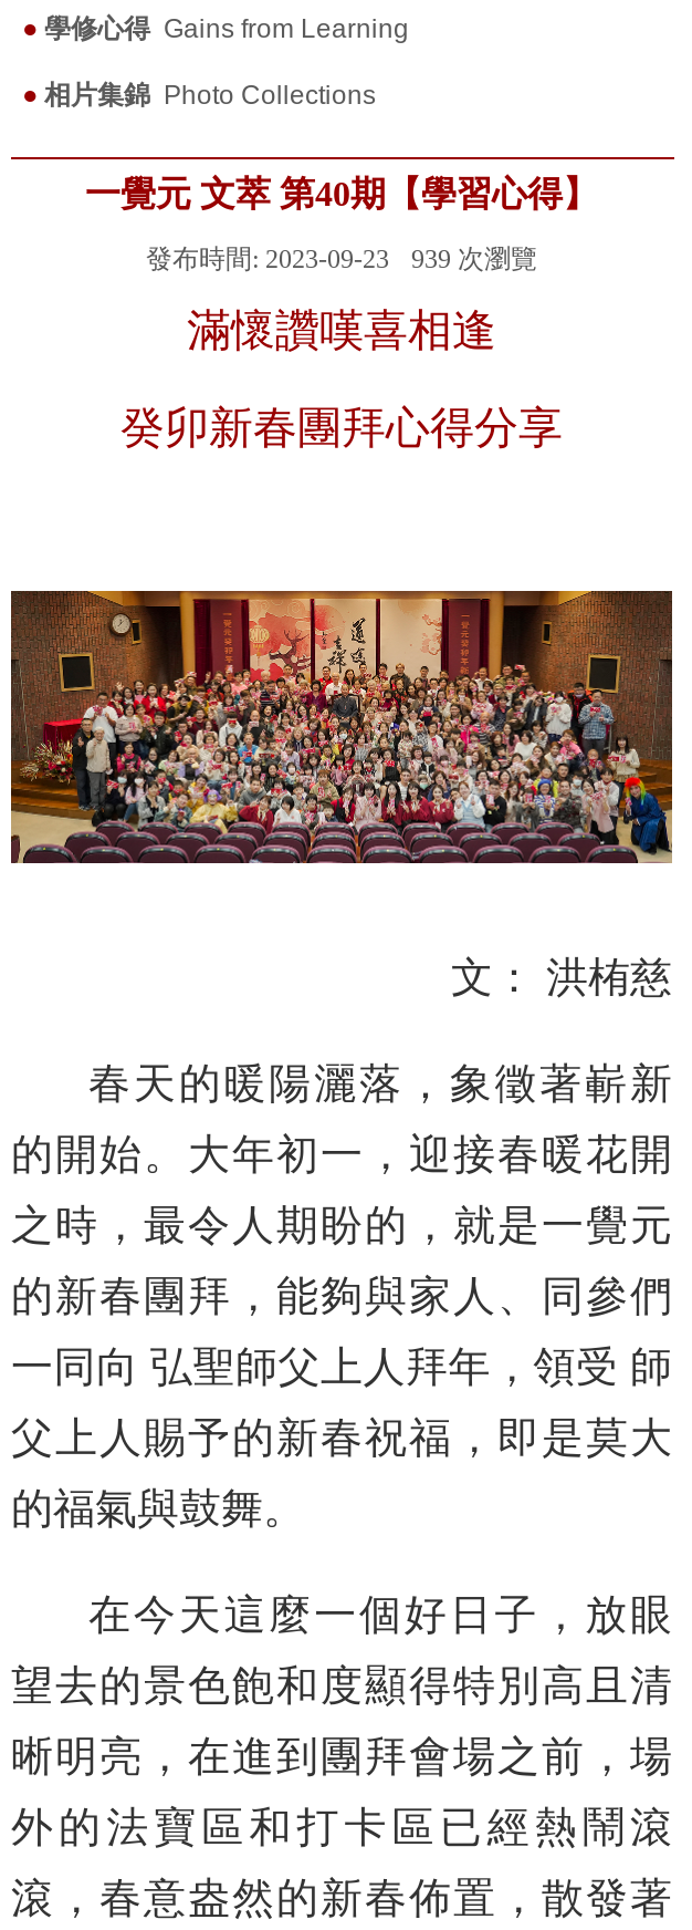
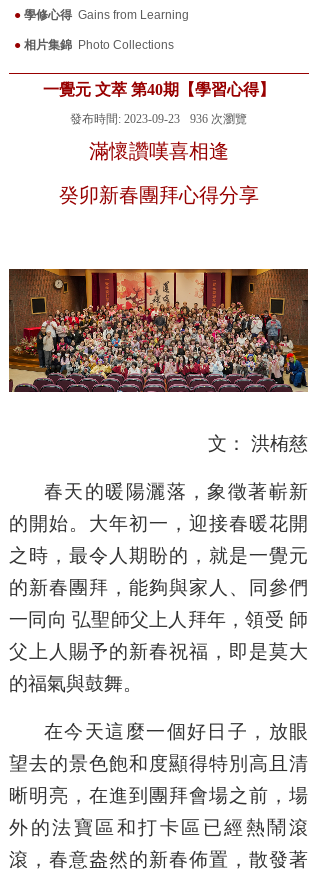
- 發布時間: 2023-09-23 939次瀏覽
+ 發布時間: 2023-09-23 936次瀏覽
